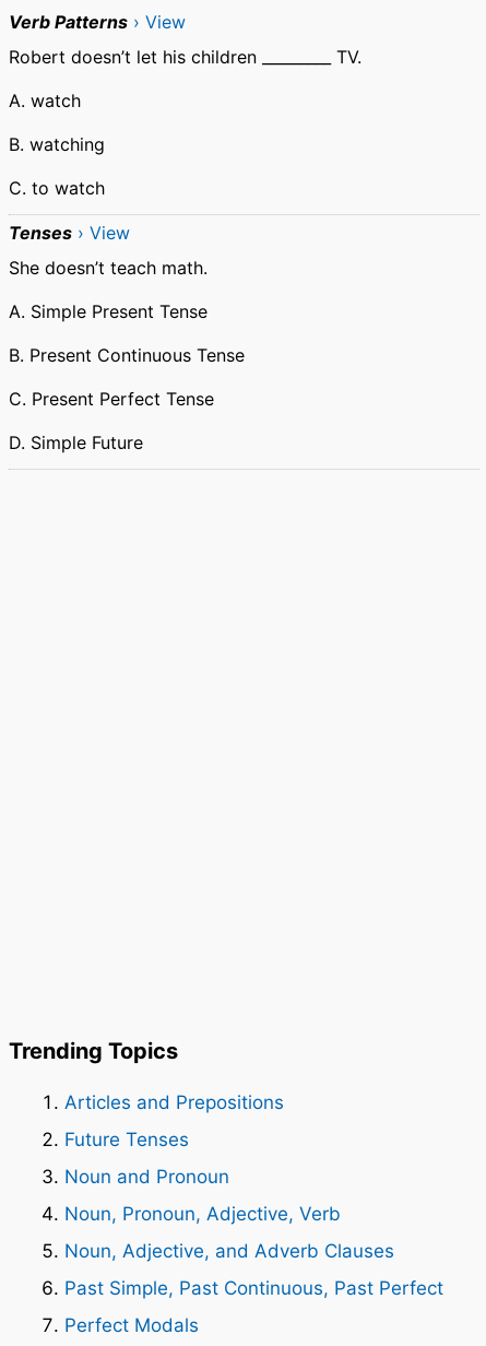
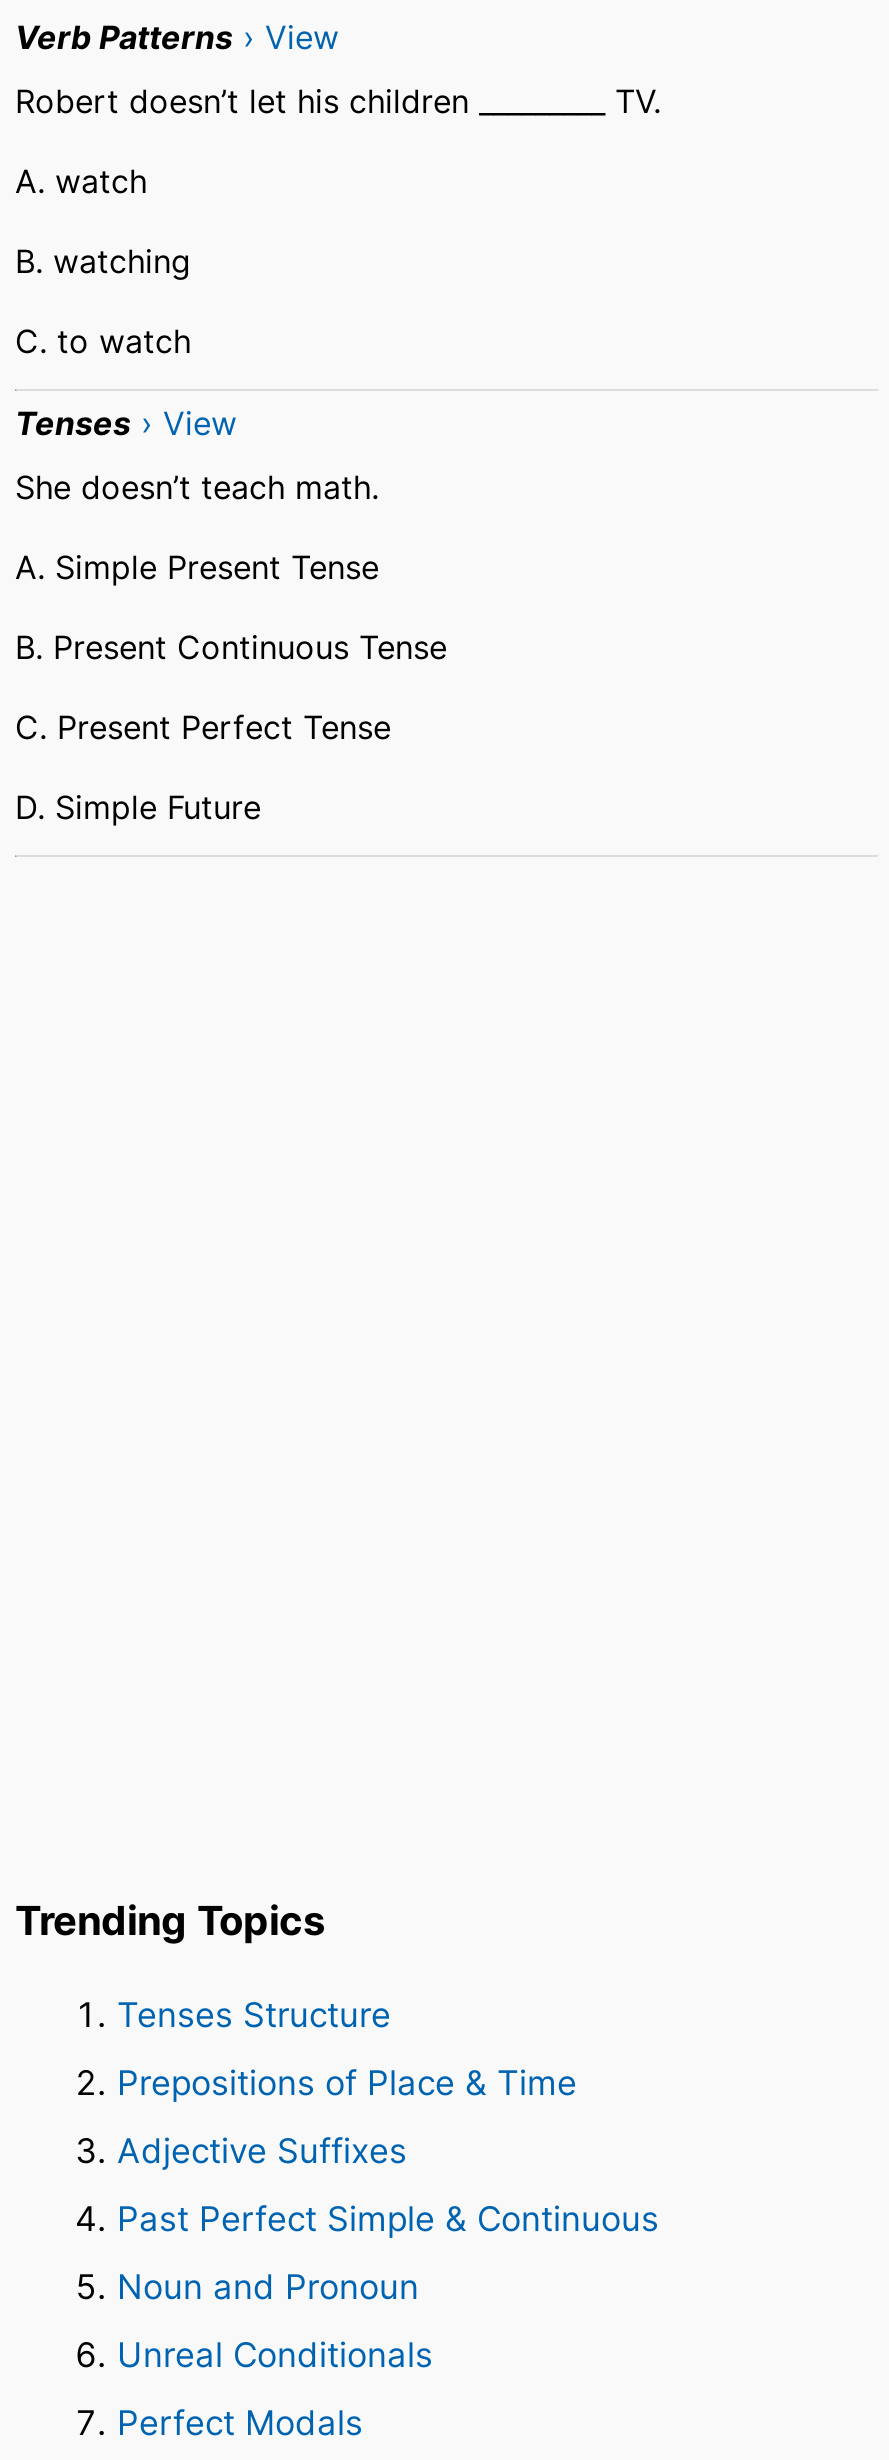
- Articles and Prepositions
- Future Tenses
+ Tenses Structure
+ Prepositions of Place & Time
+ Adjective Suffixes
+ Past Perfect Simple & Continuous

moved down: Noun and Pronoun

- Noun, Pronoun, Adjective, Verb
- Noun, Adjective, and Adverb Clauses
- Past Simple, Past Continuous, Past Perfect
+ Unreal Conditionals
